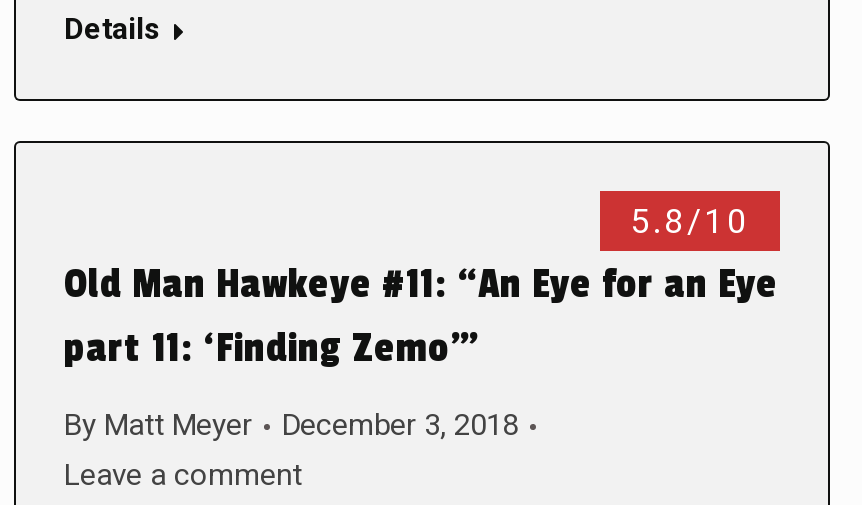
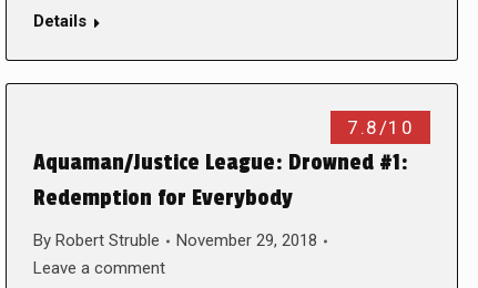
- 5.8/10
- Old Man Hawkeye #11: “An Eye for an Eye
- part 11: ‘Finding Zemo'”
+ 7.8/10
+ Aquaman/Justice League: Drowned #1:
+ Redemption for Everybody

- By Matt Meyer
- December 3, 2018
+ By Robert Struble
+ November 29, 2018
